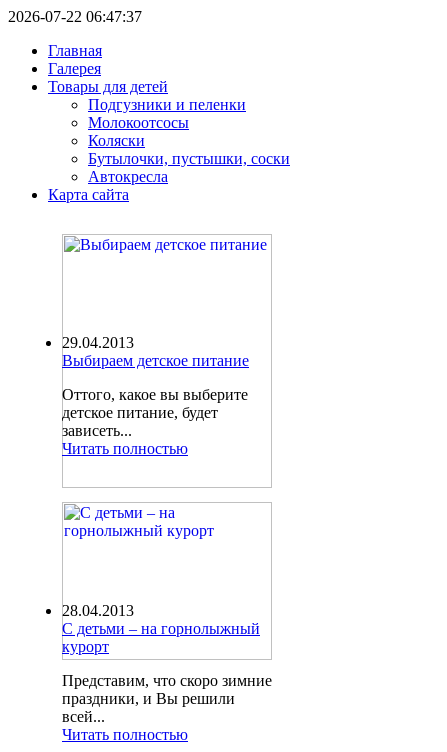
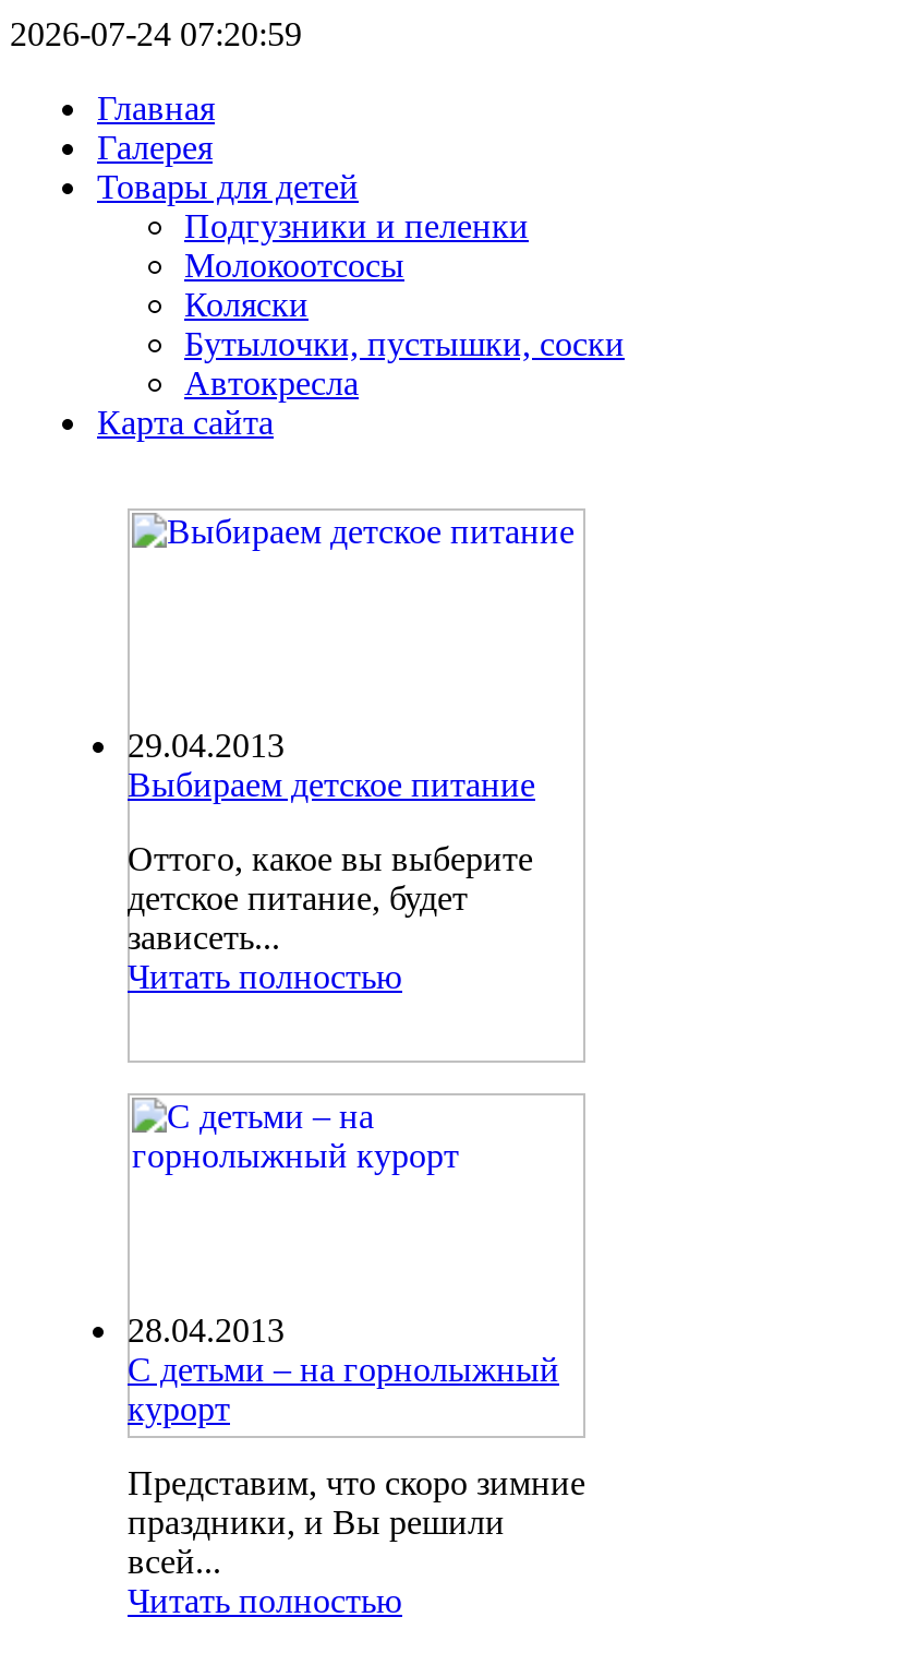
- 2026-07-22 06:47:37
+ 2026-07-24 07:20:59
